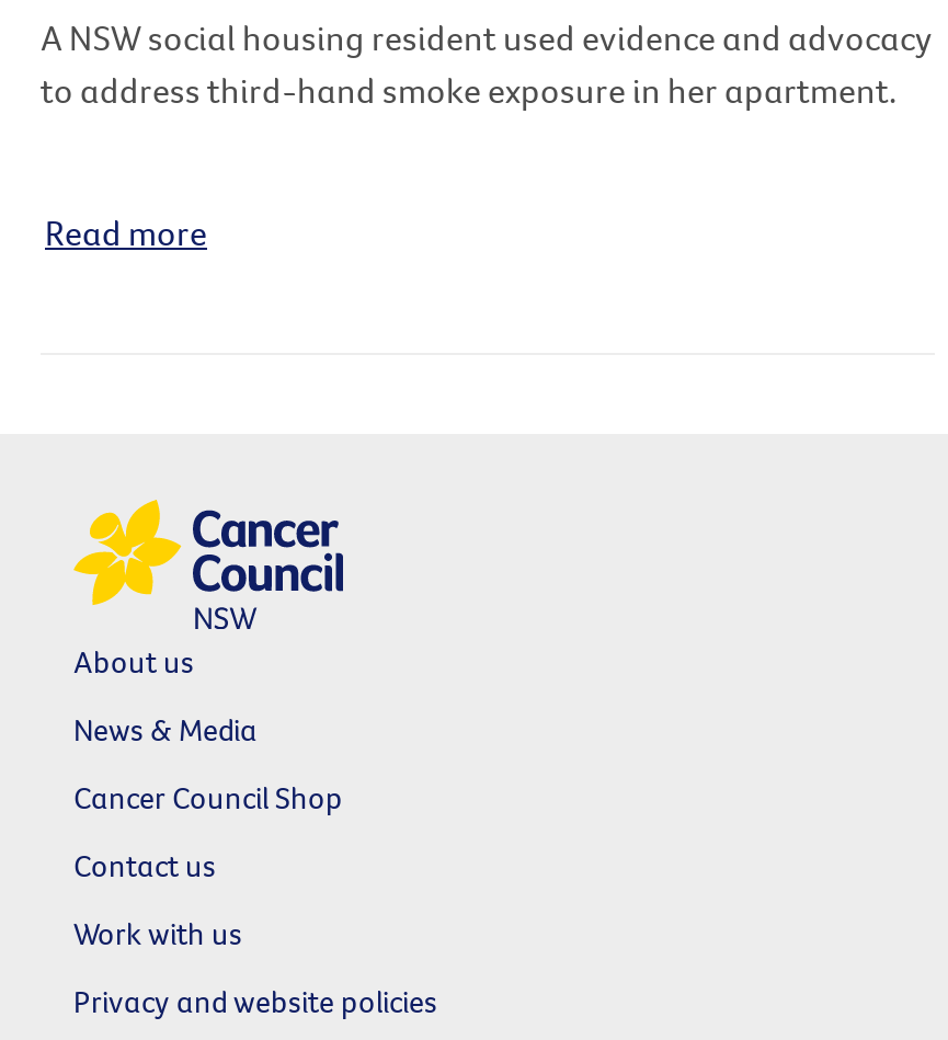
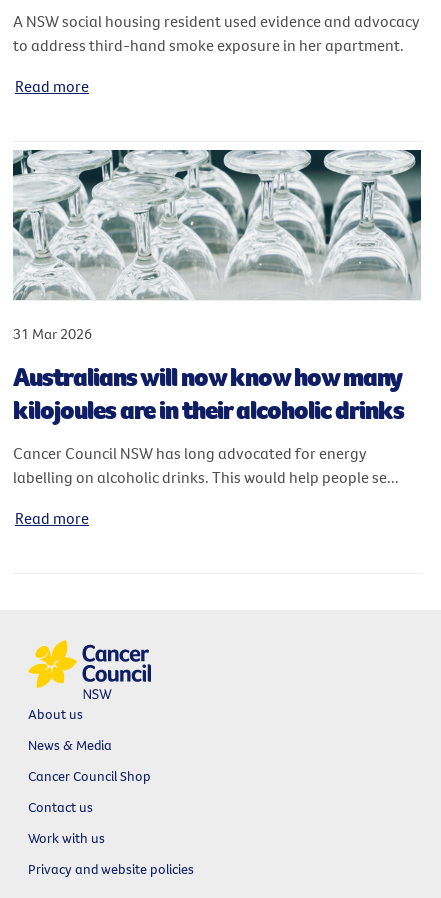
+ [image]
+ 31 Mar 2026
+ Australians will now know how many
+ kilojoules are in their alcoholic drinks
+ Cancer Council NSW has long advocated for energy
+ labelling on alcoholic drinks. This would help people se...

+ Read more
